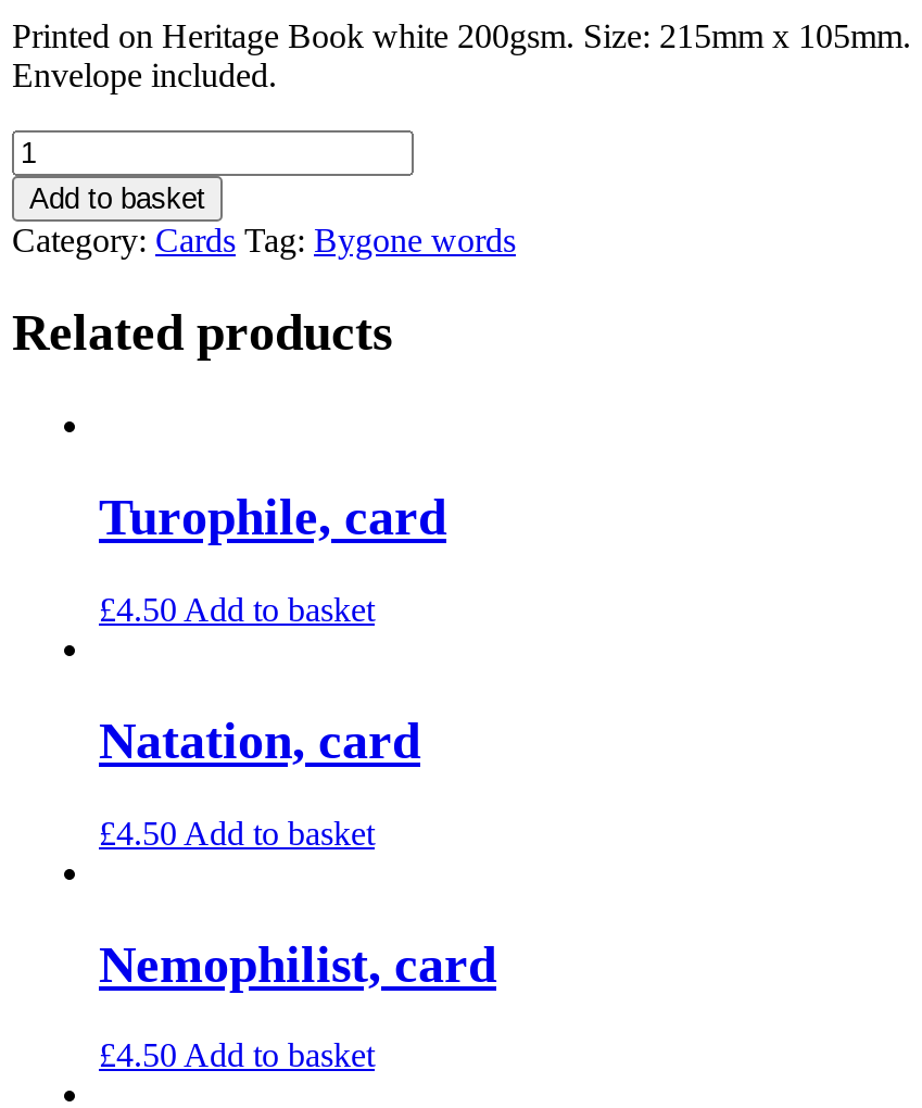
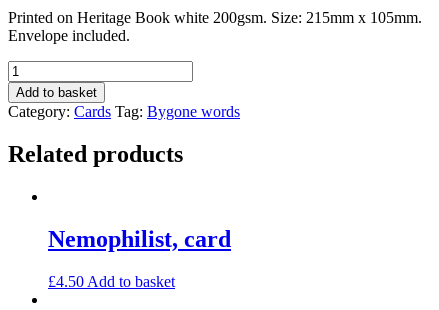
- Turophile, card
- £4.50 Add to basket
- Natation, card
- £4.50 Add to basket
